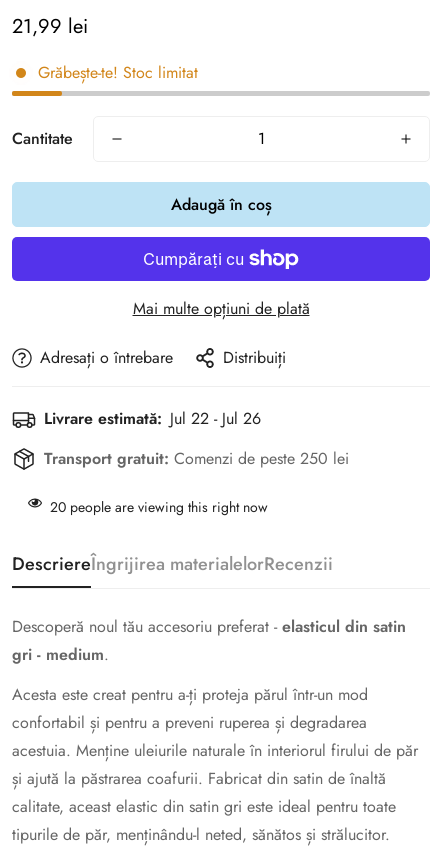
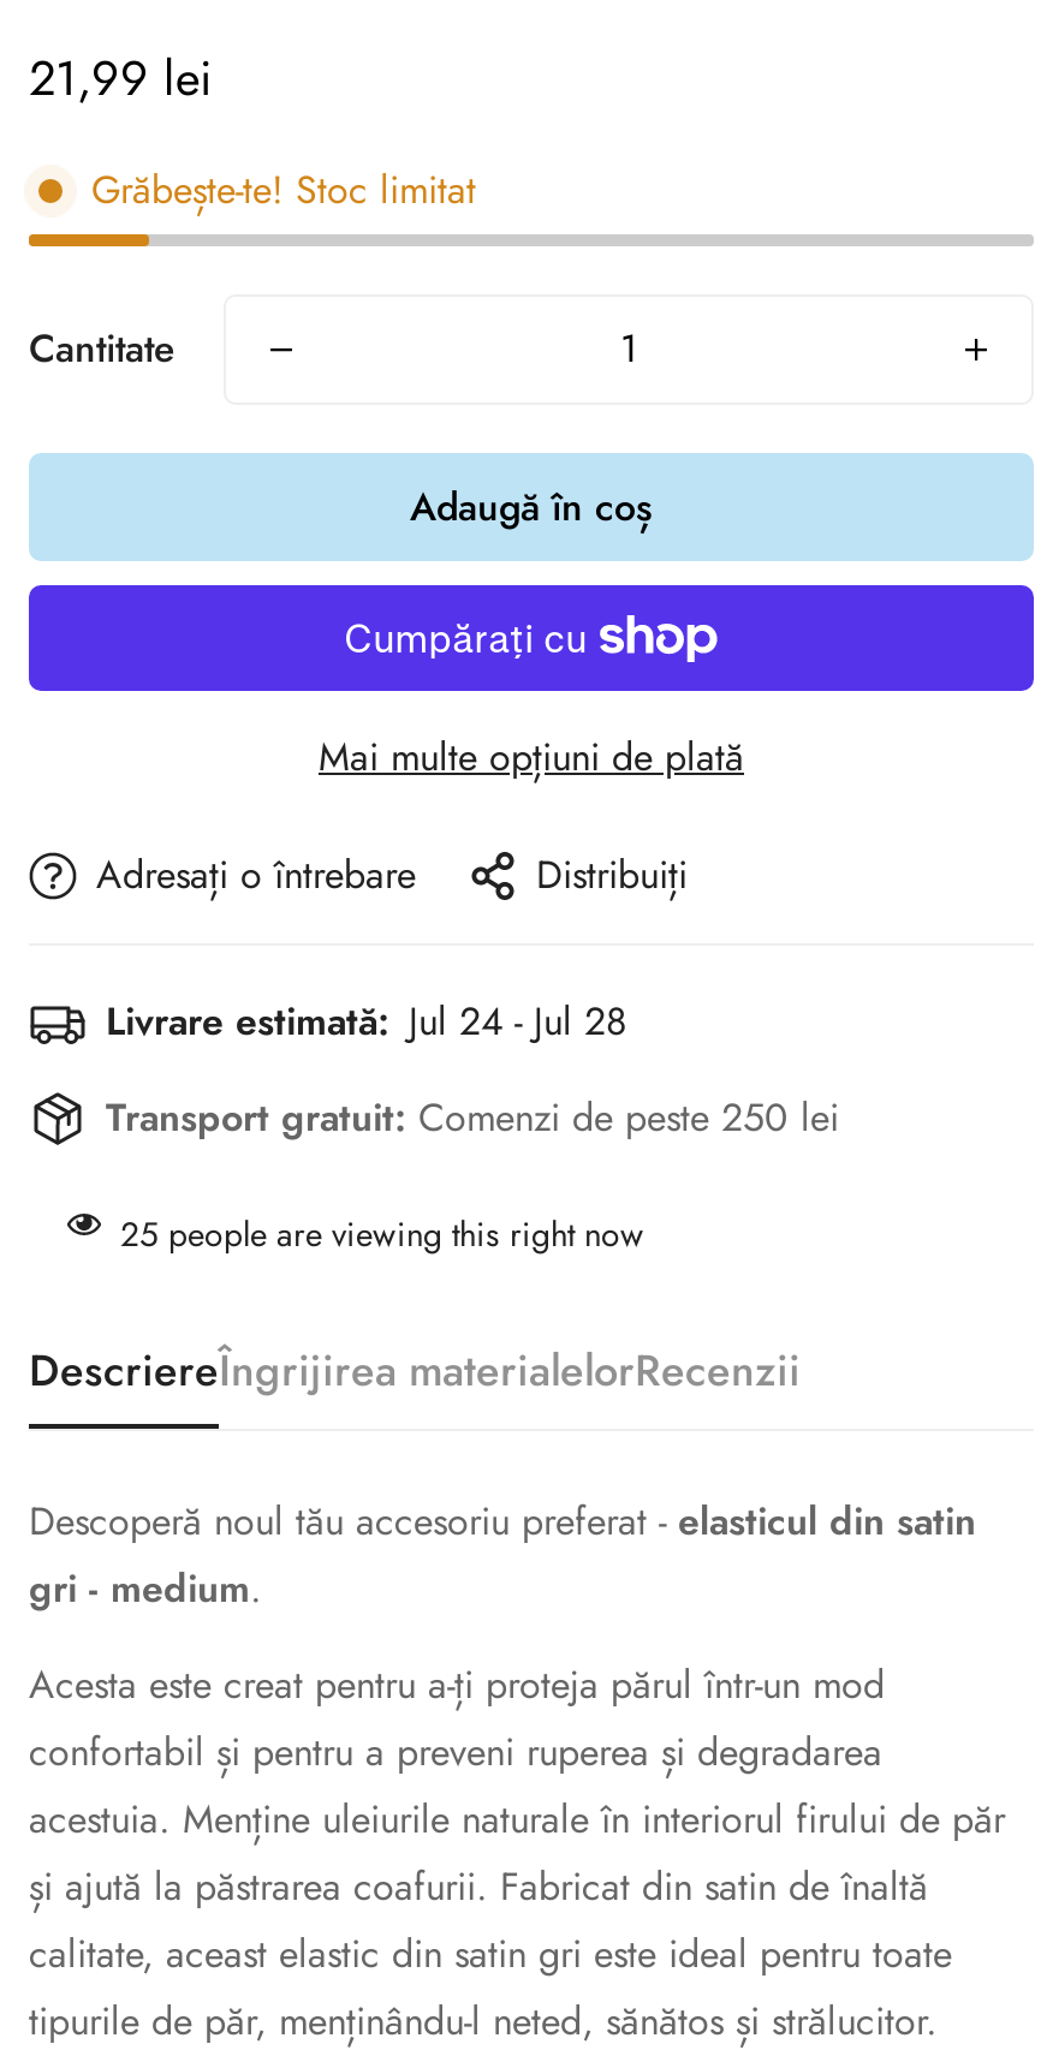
- Livrare estimată: Jul 22 - Jul 26
+ Livrare estimată: Jul 24 - Jul 28

- 20 people are viewing this right now
+ 25 people are viewing this right now
